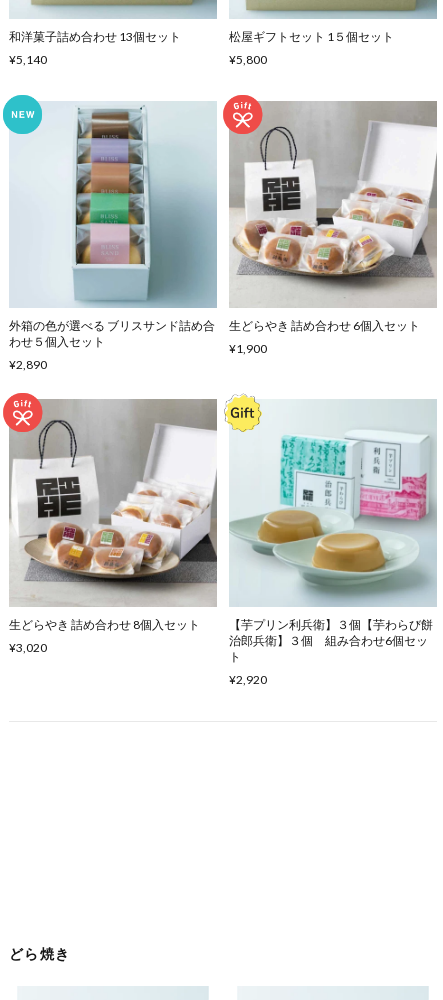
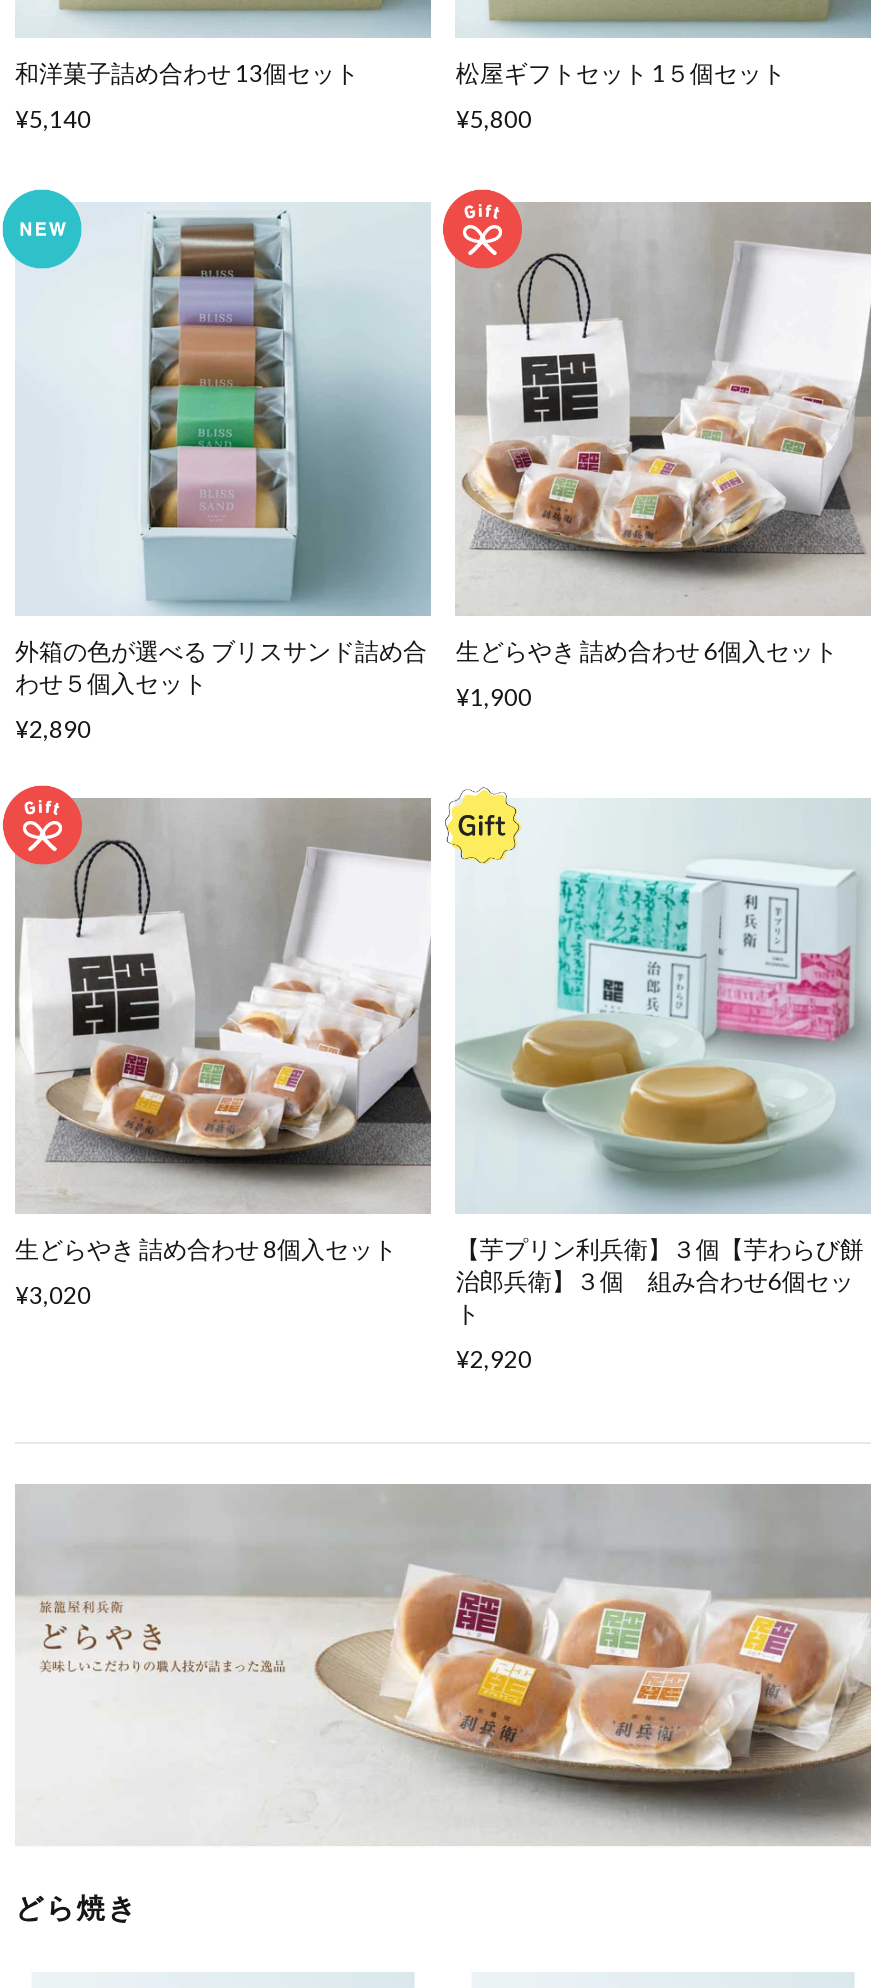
+ [image]
